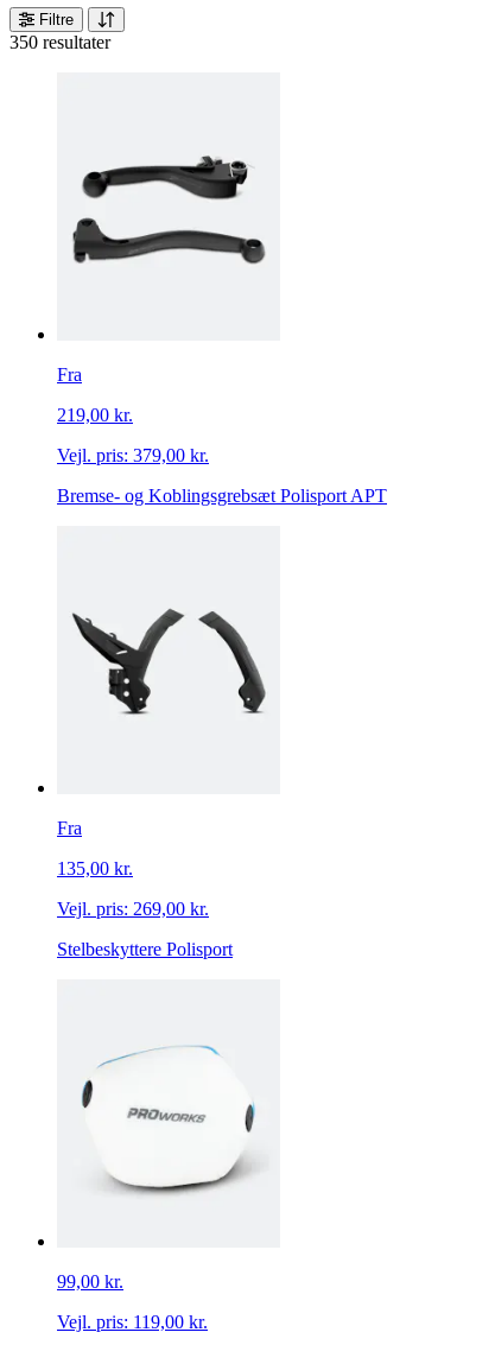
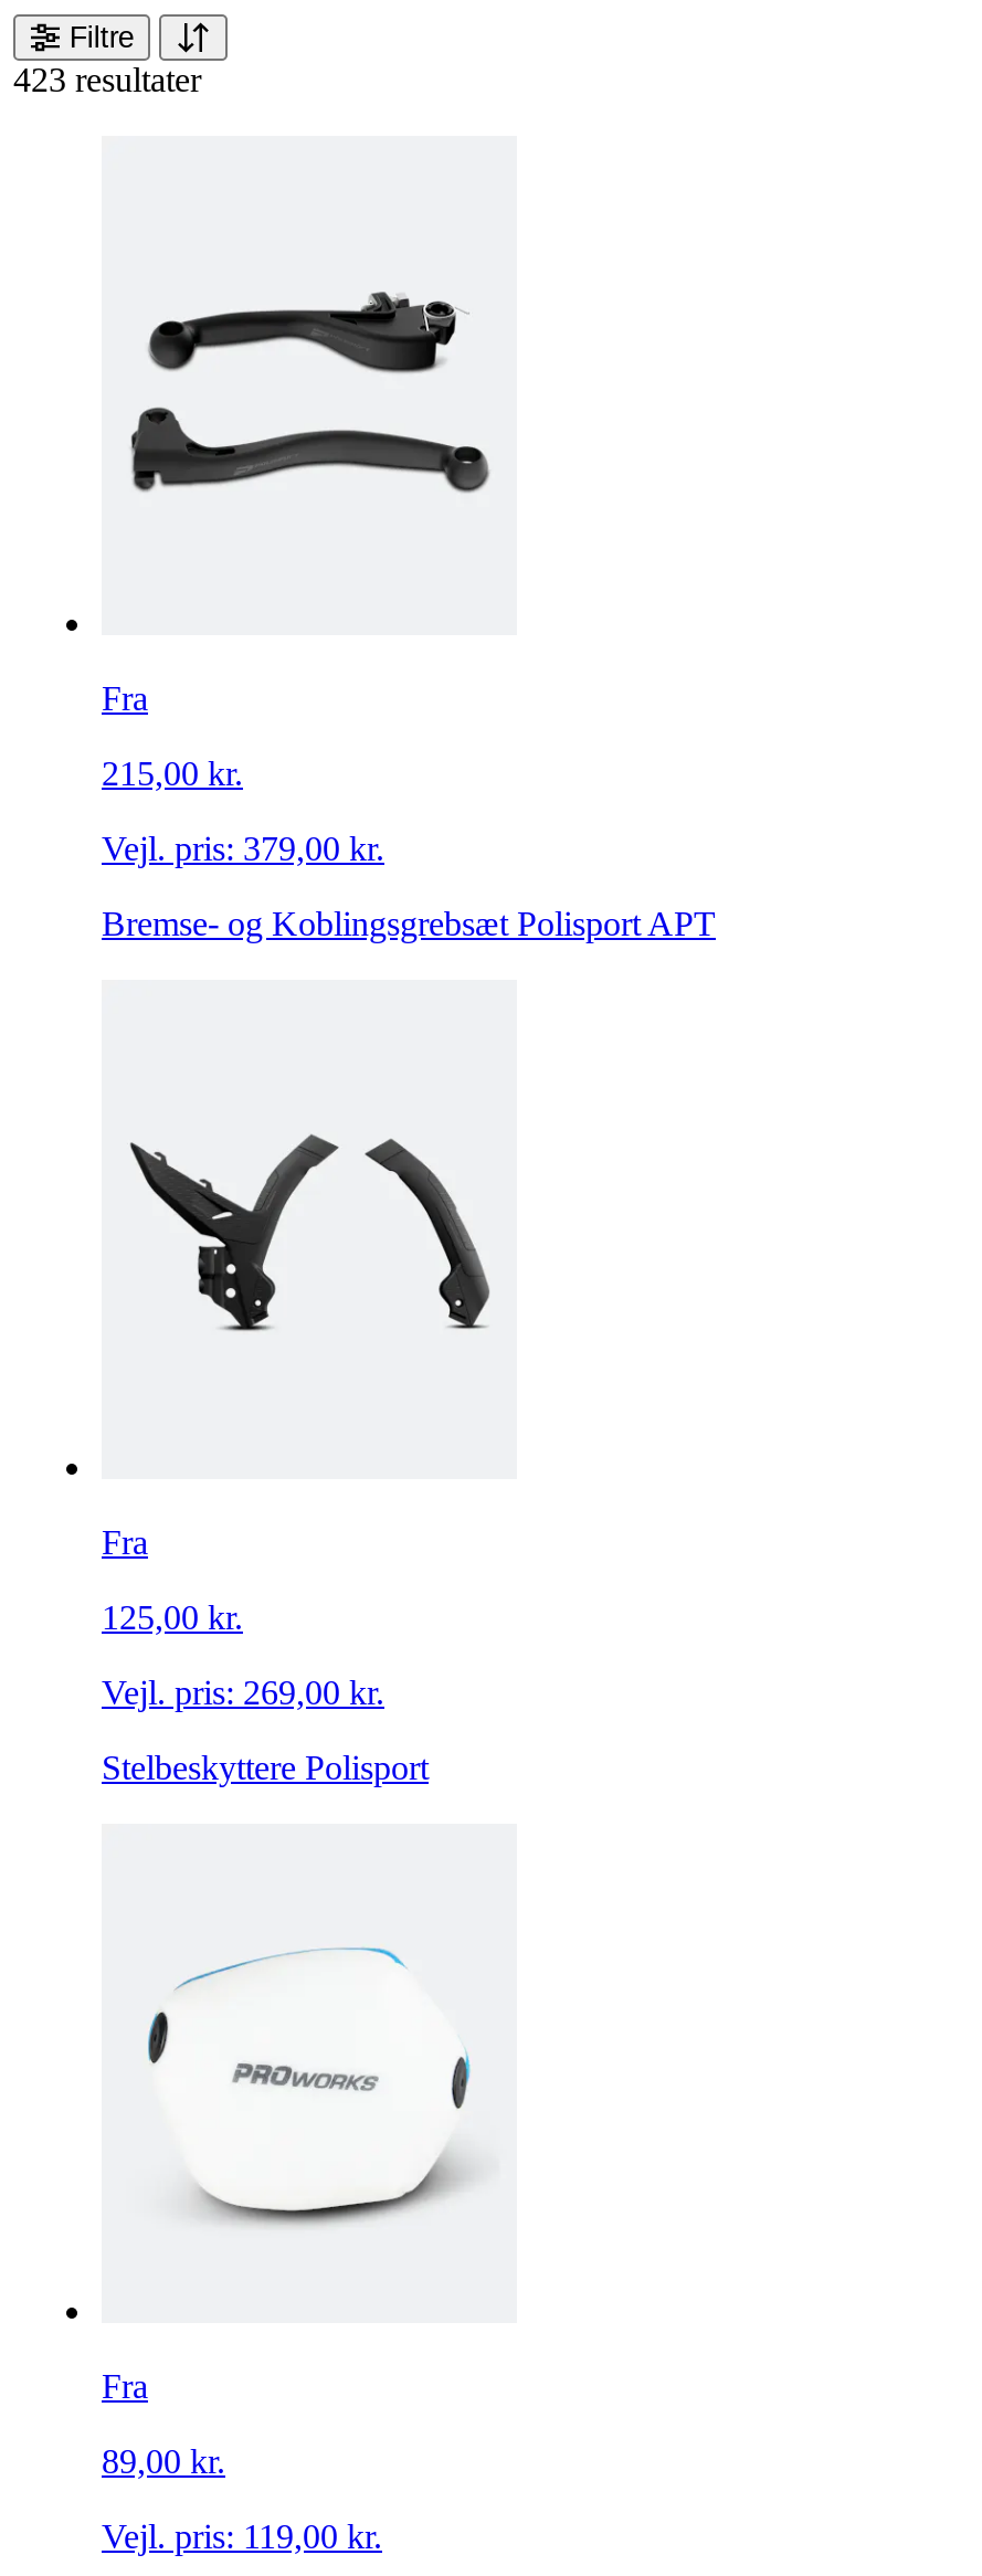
- 350 resultater
+ 423 resultater

- 219,00 kr.
+ 215,00 kr.

- 135,00 kr.
+ 125,00 kr.

- 99,00 kr.
+ Fra
+ 89,00 kr.
